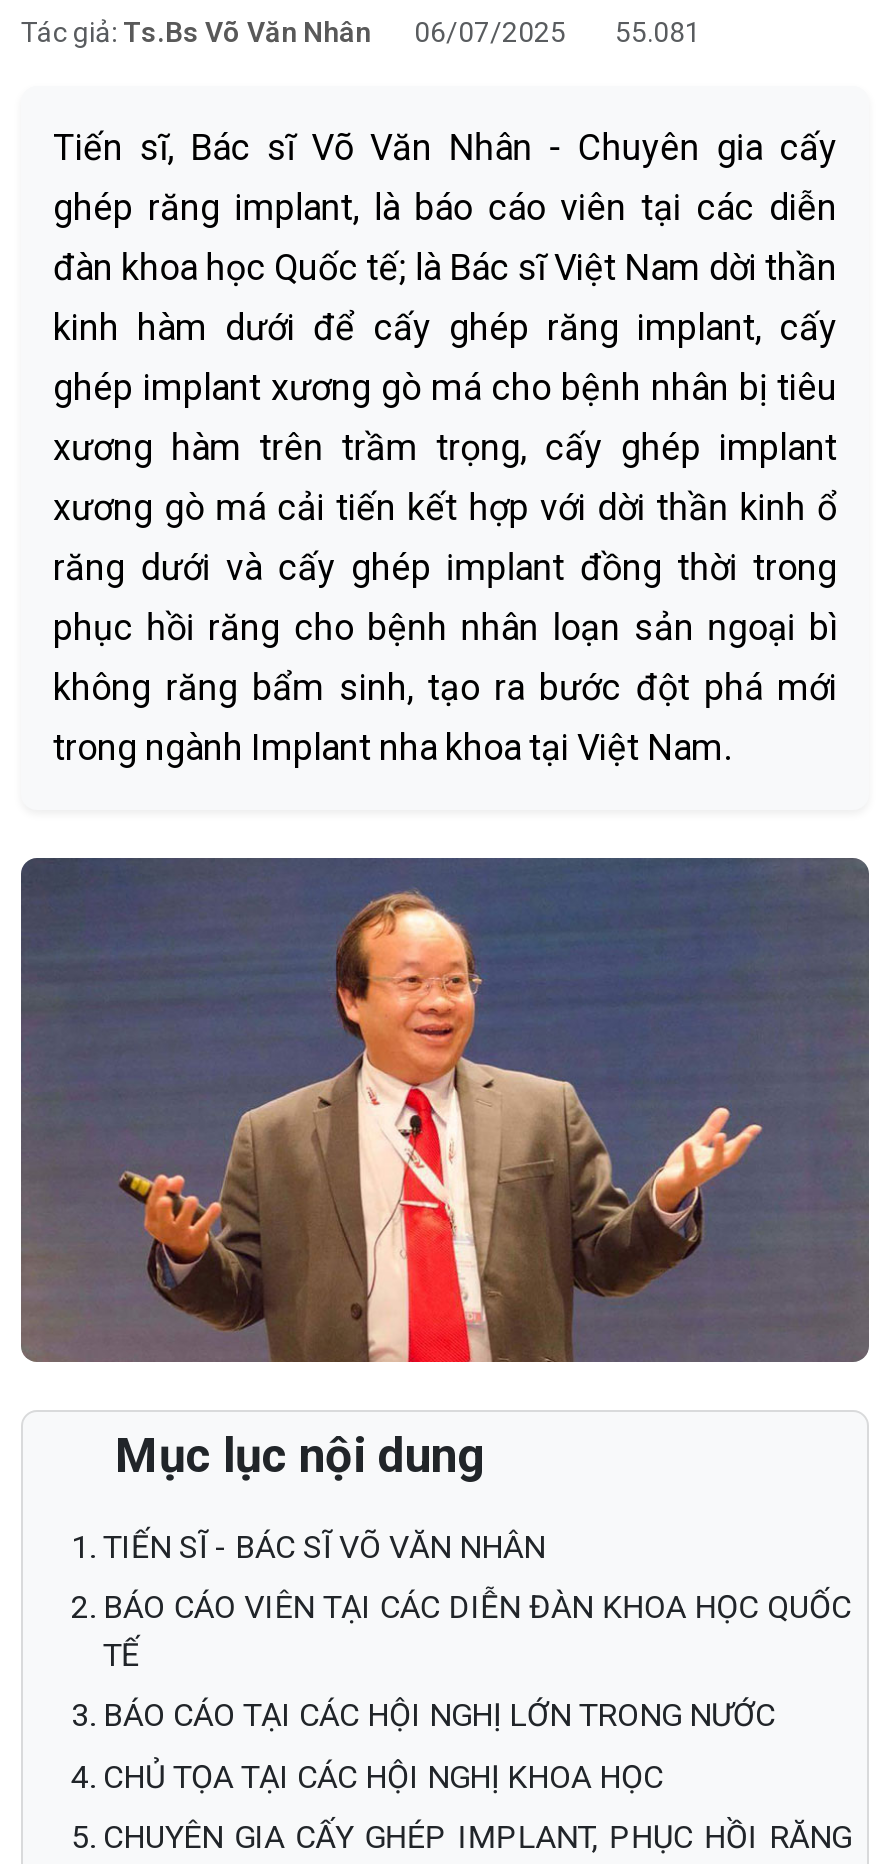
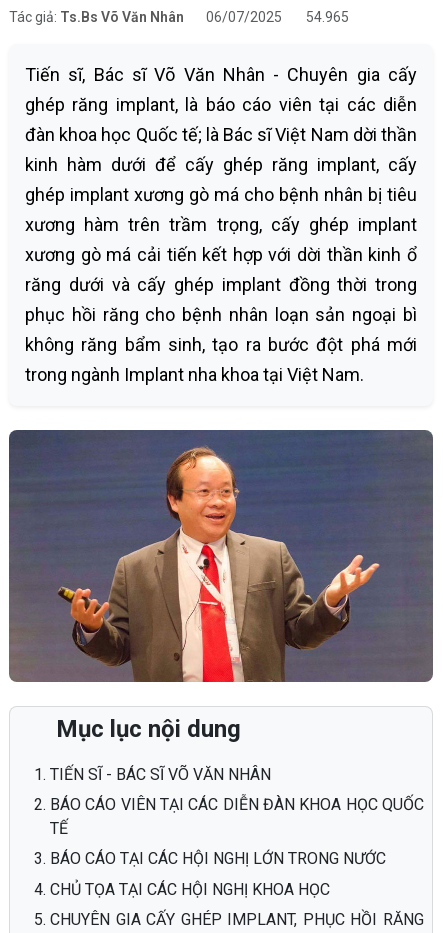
- Tác giả: Ts.Bs Võ Văn Nhân 06/07/2025 55.081
+ Tác giả: Ts.Bs Võ Văn Nhân 06/07/2025 54.965
